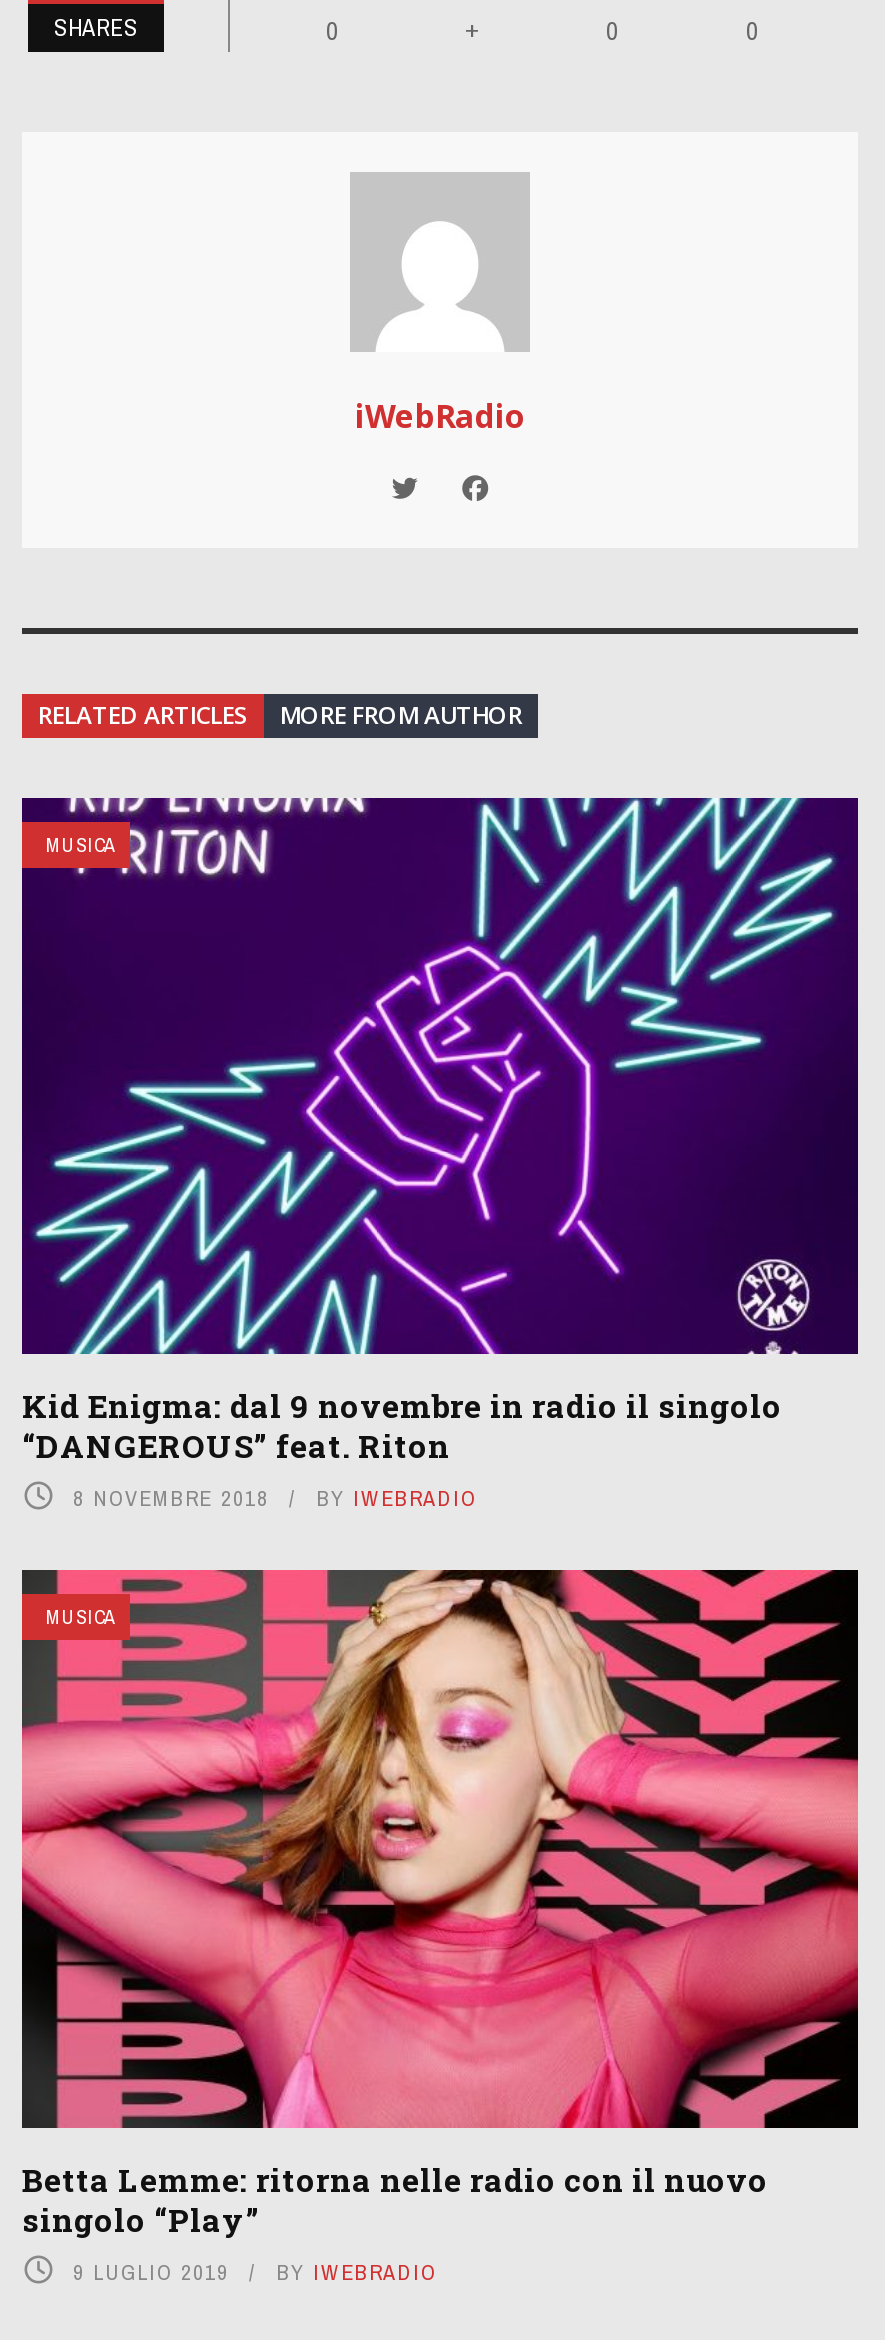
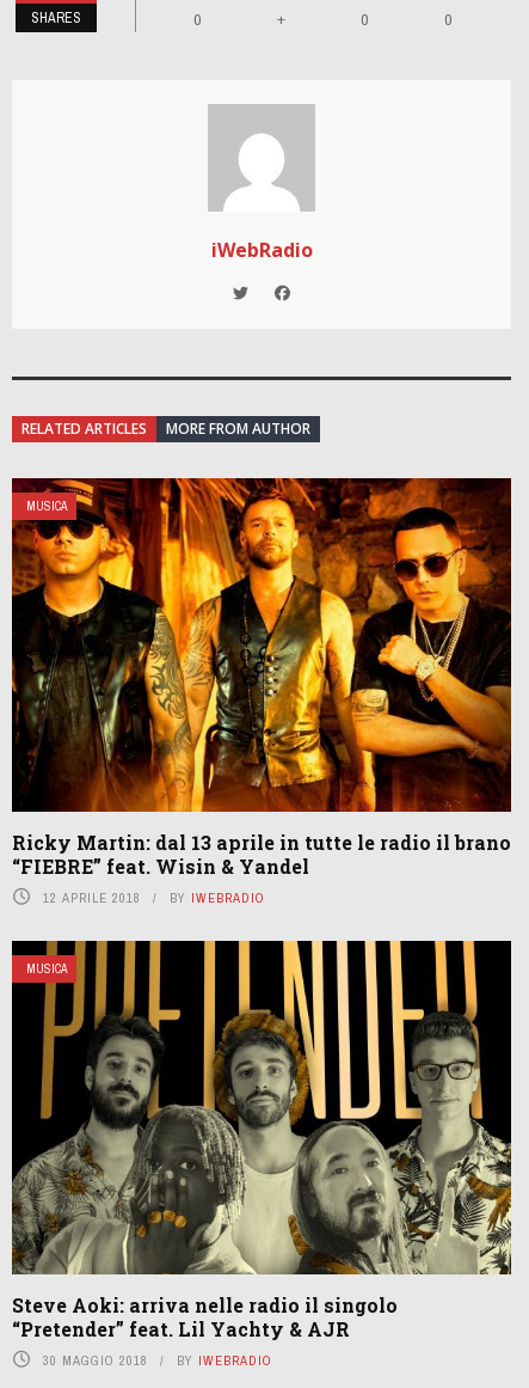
- [image]
- Kid Enigma: dal 9 novembre in radio il singolo
- “DANGEROUS” feat. Riton
- 8 NOVEMBRE 2018
+ [image]
+ Ricky Martin: dal 13 aprile in tutte le radio il brano
+ “FIEBRE” feat. Wisin & Yandel
+ 12 APRILE 2018

- [image]
- Betta Lemme: ritorna nelle radio con il nuovo
- singolo “Play”
- 9 LUGLIO 2019
+ [image]
+ Steve Aoki: arriva nelle radio il singolo
+ “Pretender” feat. Lil Yachty & AJR
+ 30 MAGGIO 2018
